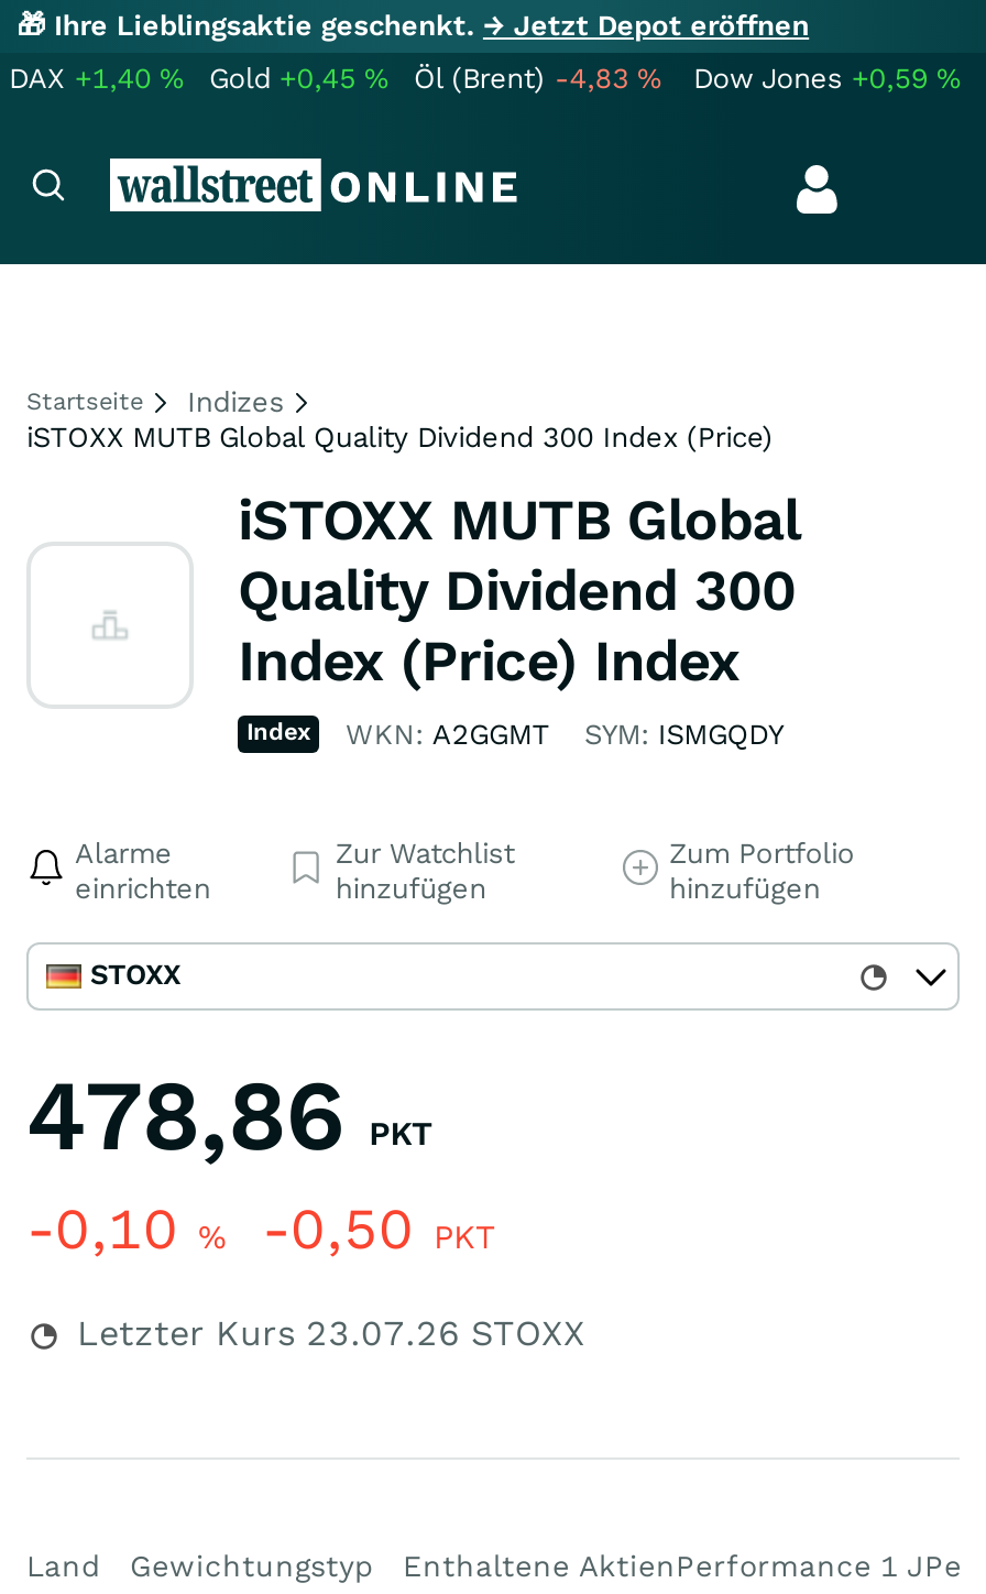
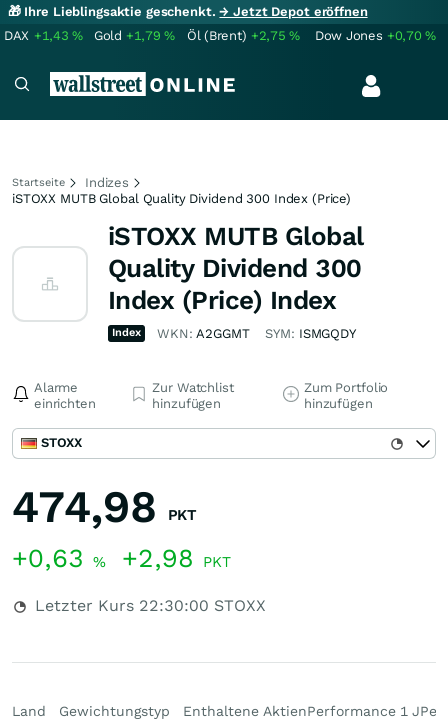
- DAX +1,40%
+ DAX +1,43%

- Gold +0,45%
+ Gold +1,79%

- Öl (Brent) -4,83%
+ Öl (Brent) +2,75%

- Dow Jones +0,59%
+ Dow Jones +0,70%

- 478,86 PKT
+ 474,98 PKT

- -0,10% -0,50 PKT
+ +0,63% +2,98 PKT

- Letzter Kurs 23.07.26 STOXX
+ Letzter Kurs 22:30:00 STOXX
